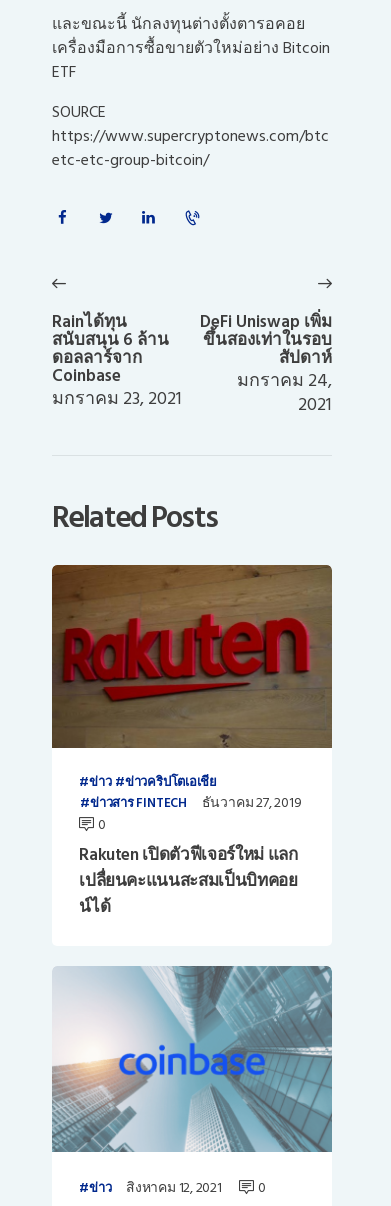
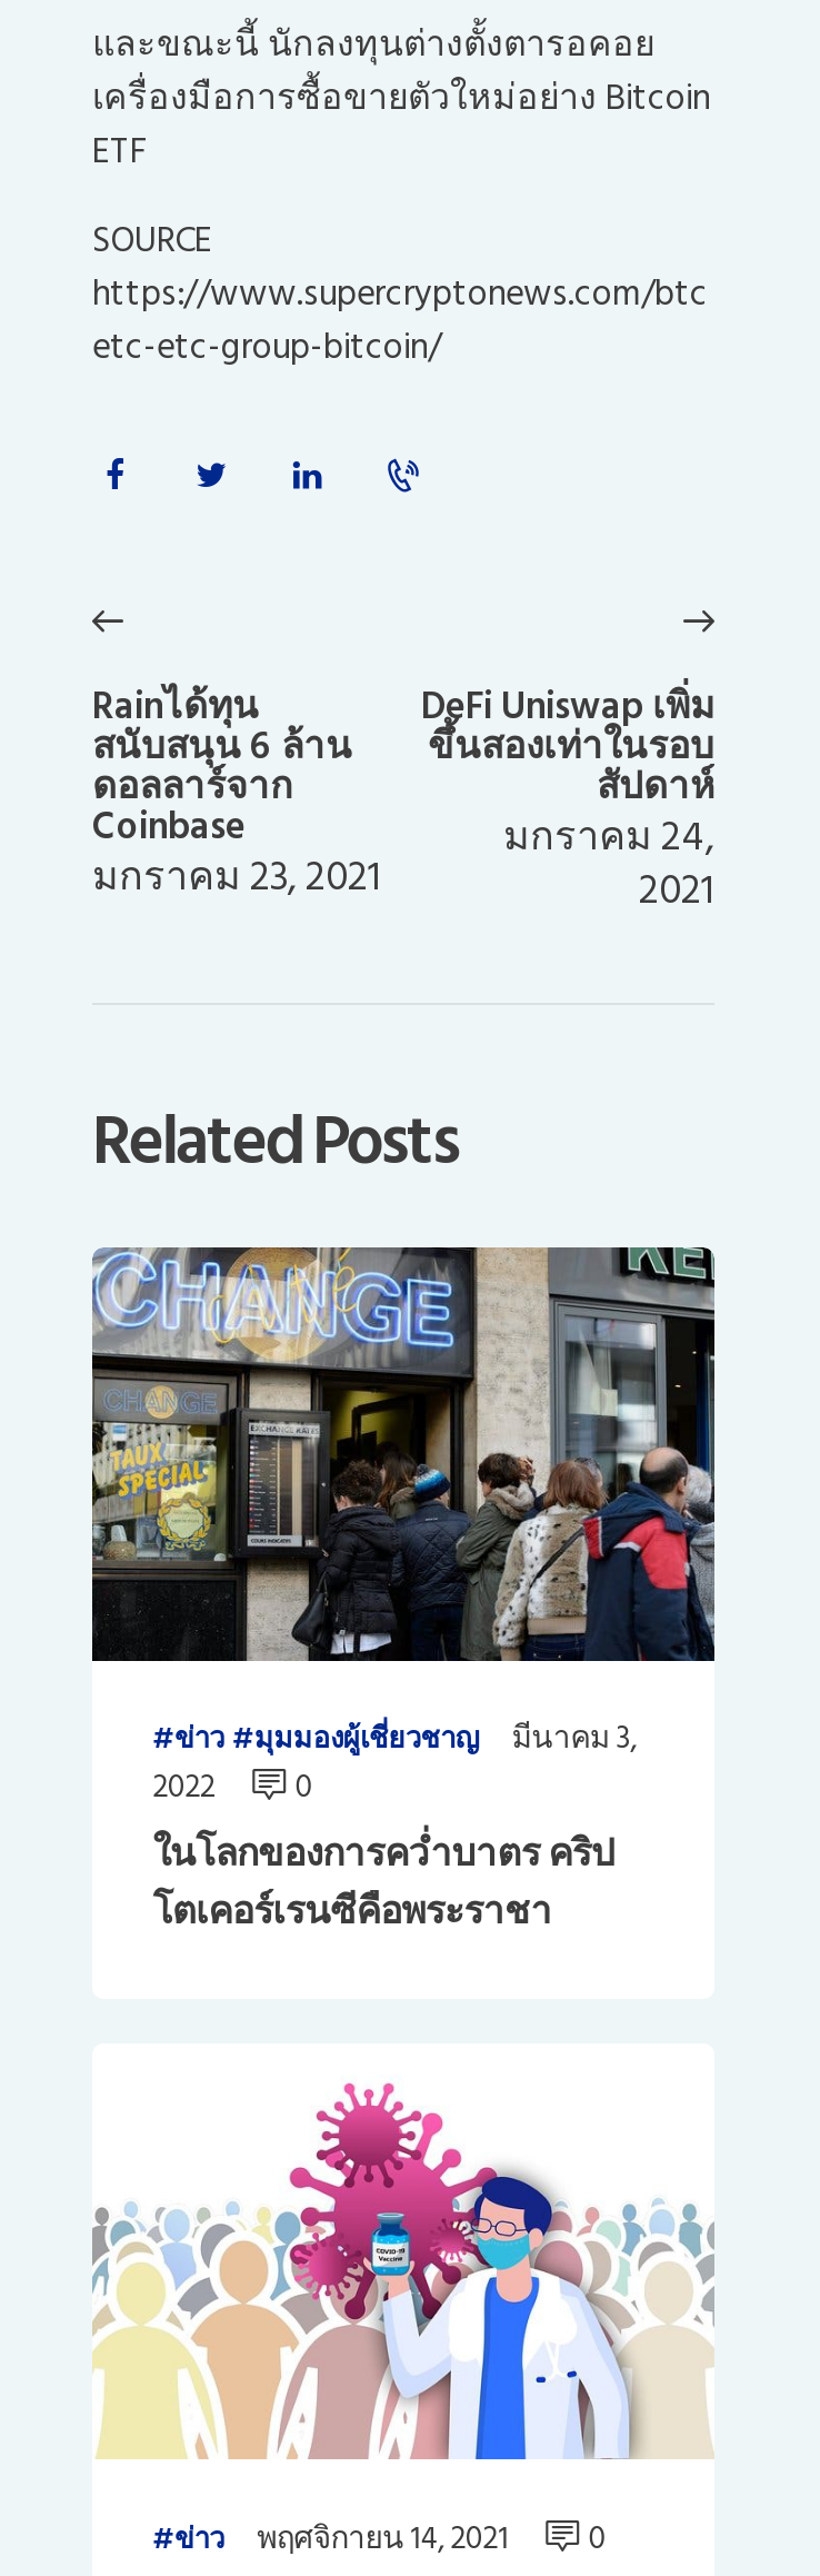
- [image]
- ข่าวคริปโตเอเชีย
- ข่าวสาร FINTECH
- ธันวาคม 27, 2019
+ [image]
+ มุมมองผู้เชี่ยวชาญ
+ มีนาคม 3,
+ 2022

- Rakuten เปิดตัวฟีเจอร์ใหม่ แลก
- เปลื่ยนคะแนนสะสมเป็นบิทคอย
- น์ได้
+ ในโลกของการคว่ำบาตร คริป
+ โตเคอร์เรนซีคือพระราชา

- [image]
- สิงหาคม 12, 2021
+ [image]
+ พฤศจิกายน 14, 2021
